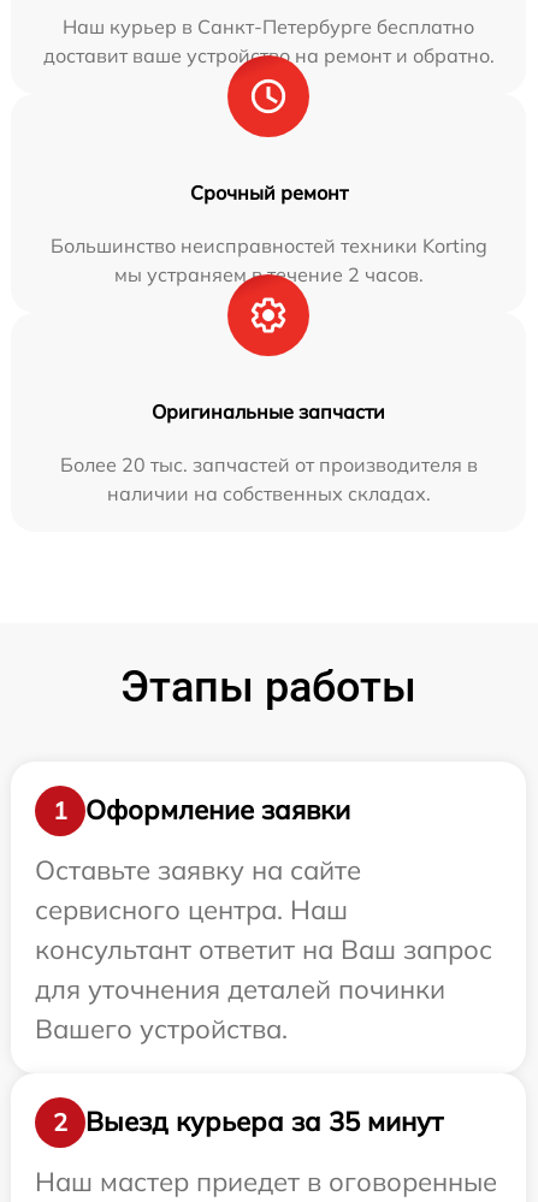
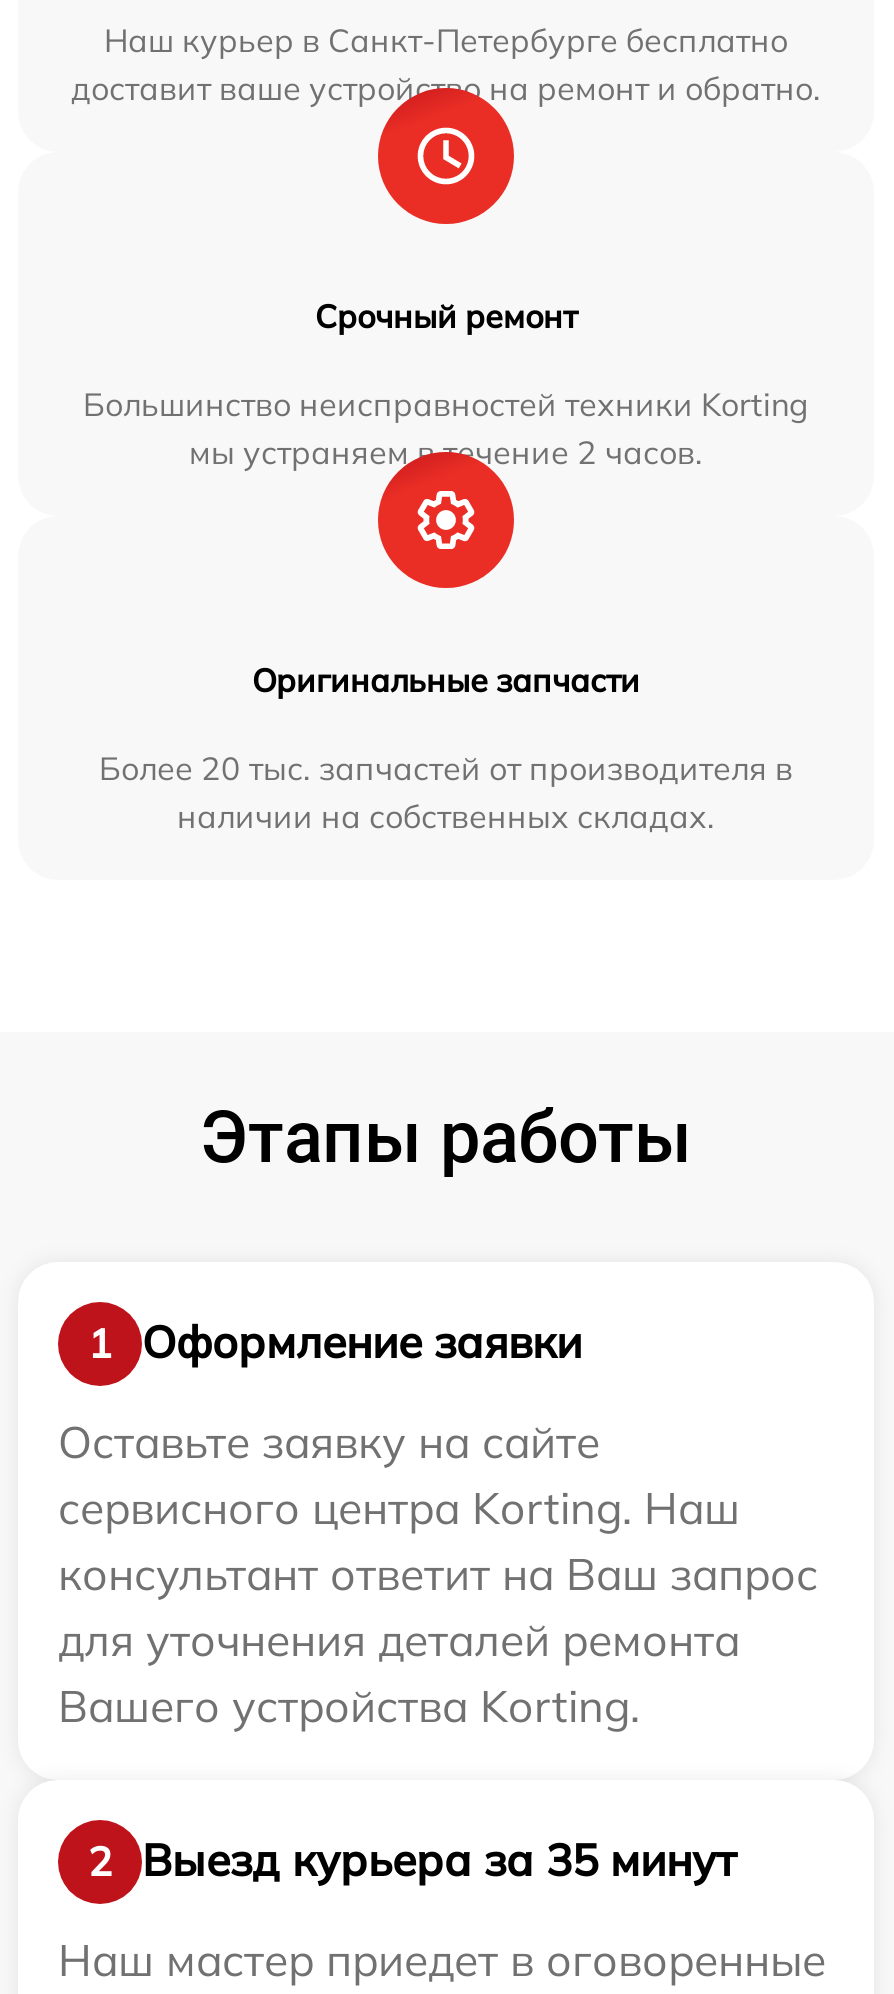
- сервисного центра. Наш
+ сервисного центра Korting. Наш

- для уточнения деталей починки
- Вашего устройства.
+ для уточнения деталей ремонта
+ Вашего устройства Korting.
